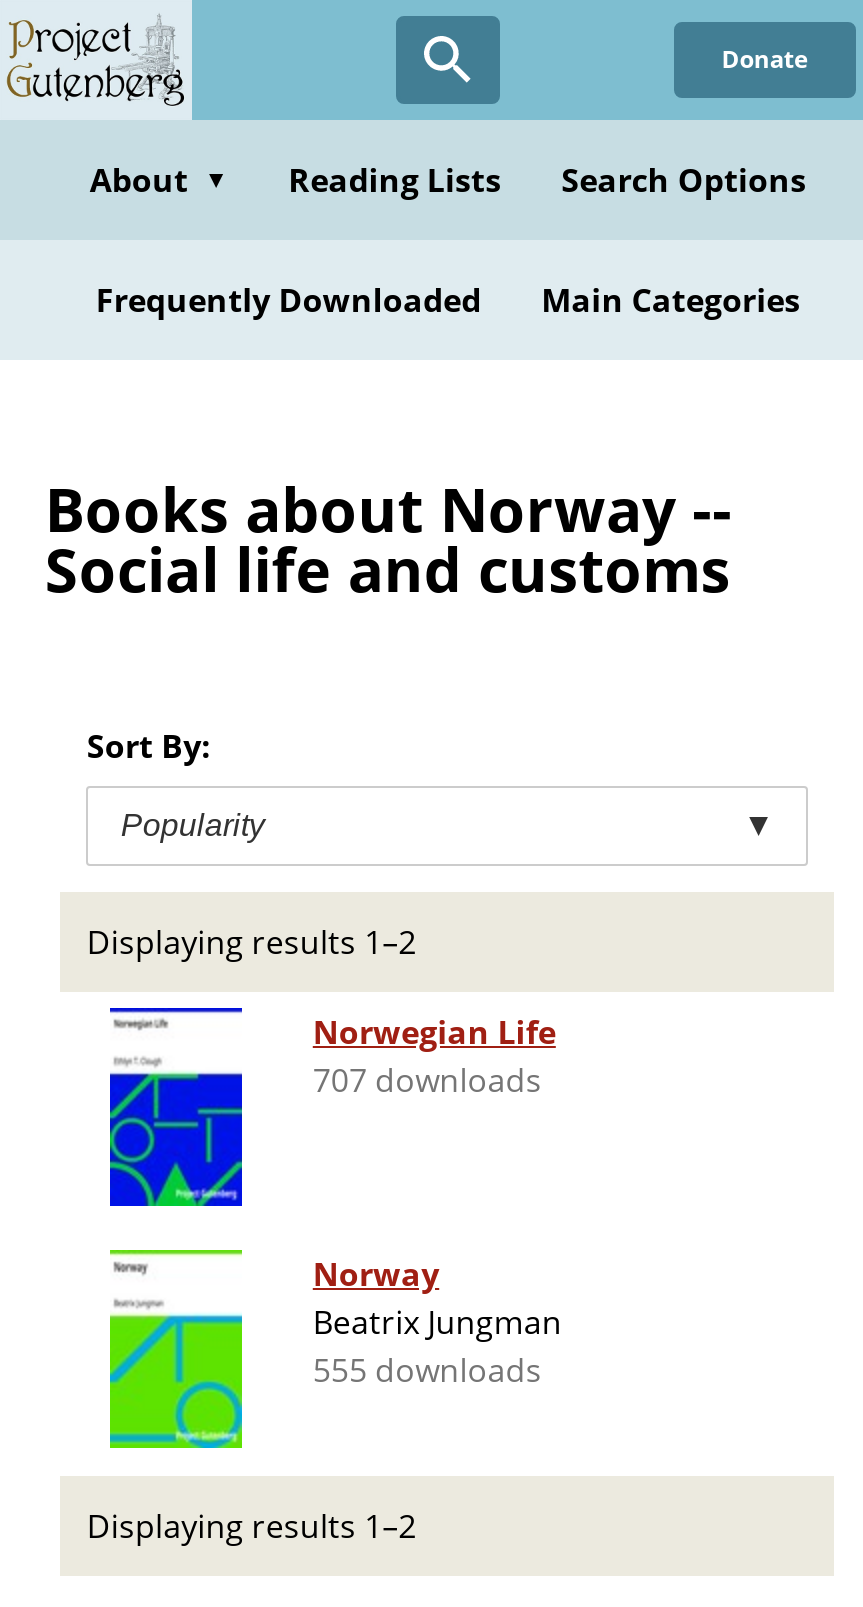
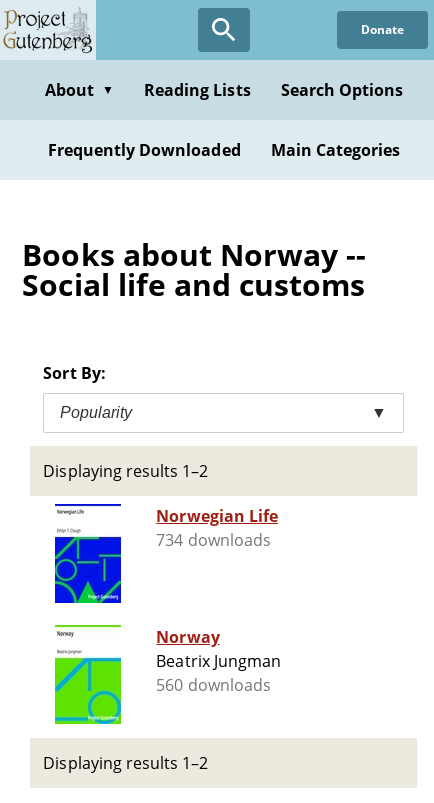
- 707 downloads
+ 734 downloads

- 555 downloads
+ 560 downloads
